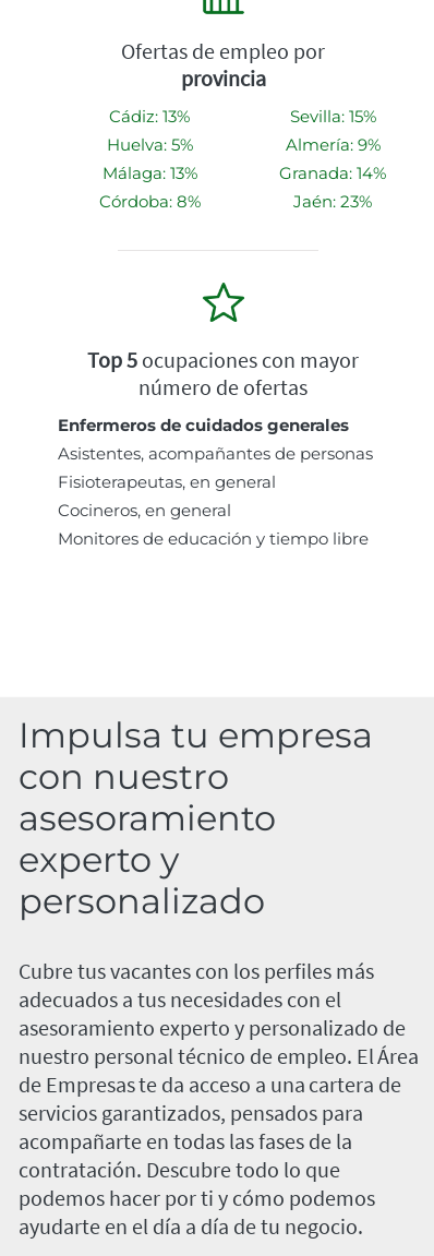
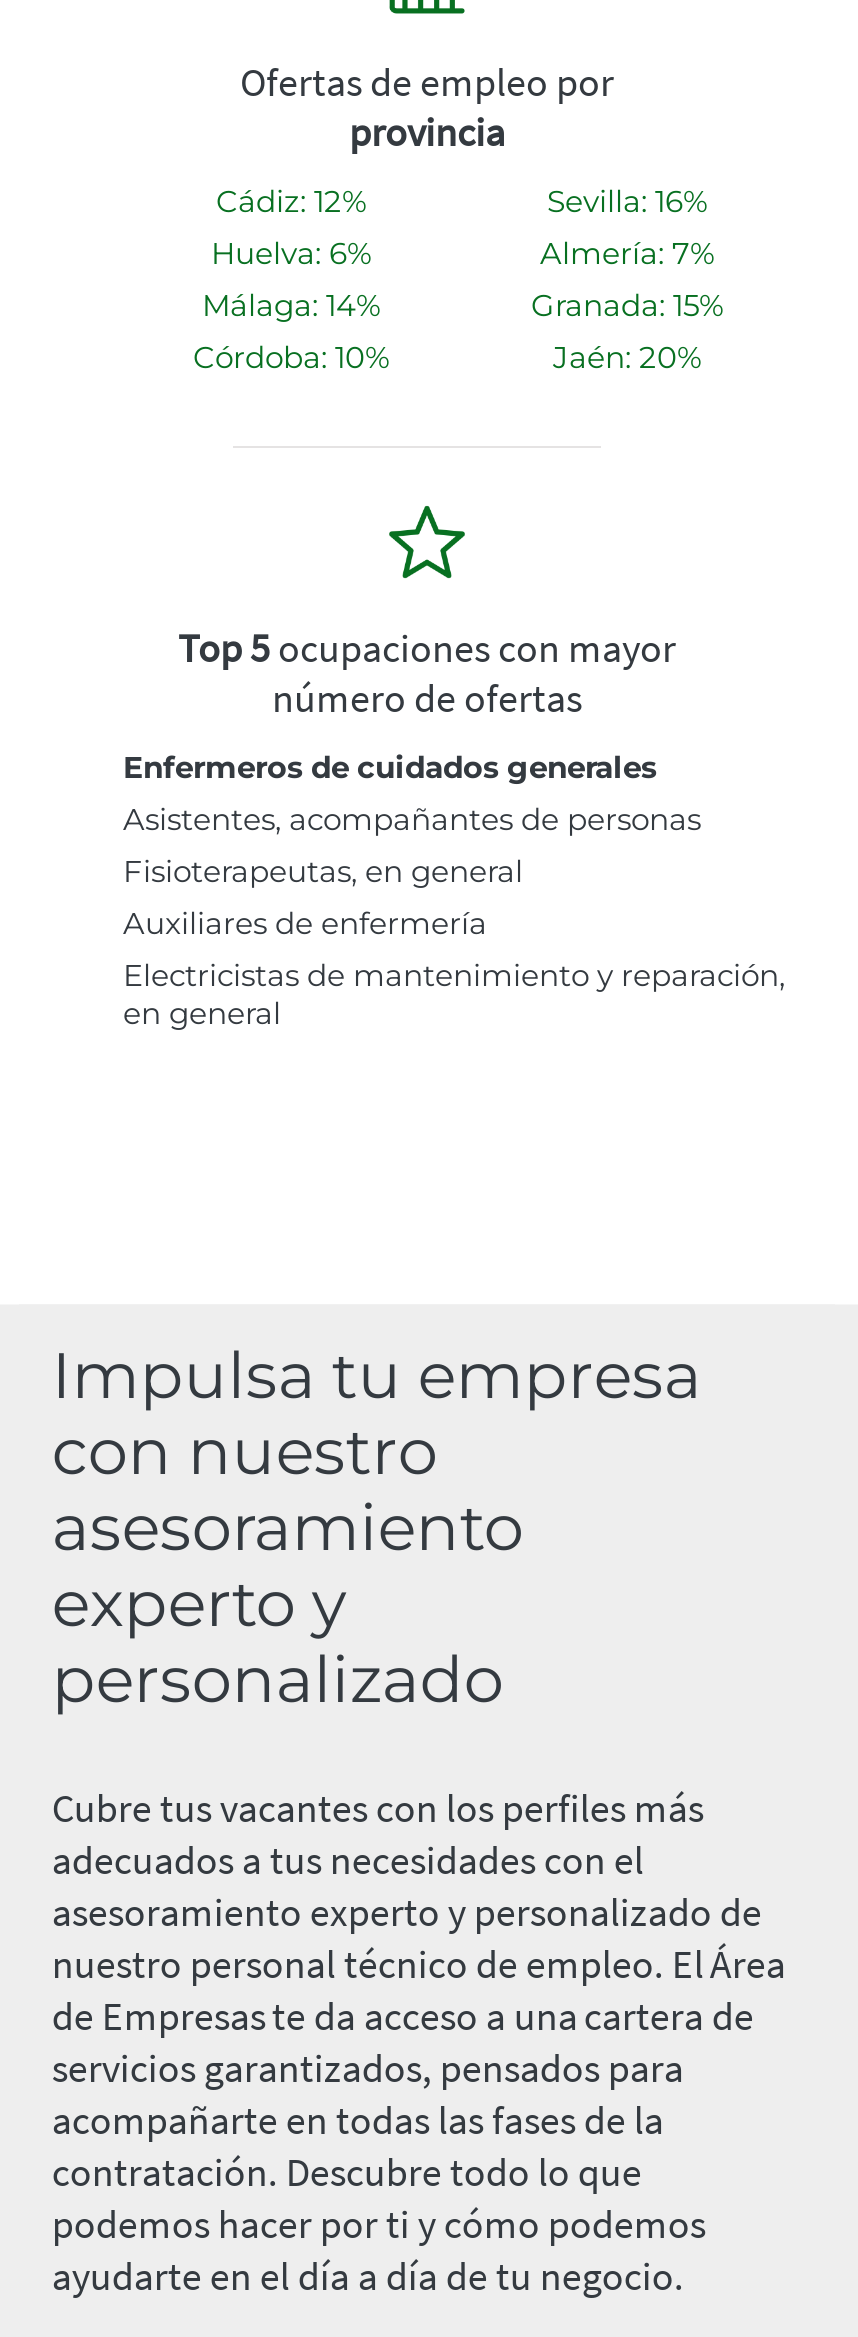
- Cádiz: 13%
+ Cádiz: 12%

- Sevilla: 15%
+ Sevilla: 16%

- Huelva: 5%
+ Huelva: 6%

- Almería: 9%
+ Almería: 7%

- Málaga: 13%
+ Málaga: 14%

- Granada: 14%
+ Granada: 15%

- Córdoba: 8%
+ Córdoba: 10%

- Jaén: 23%
+ Jaén: 20%

- Cocineros, en general
- Monitores de educación y tiempo libre
+ Auxiliares de enfermería
+ Electricistas de mantenimiento y reparación,
+ en general
